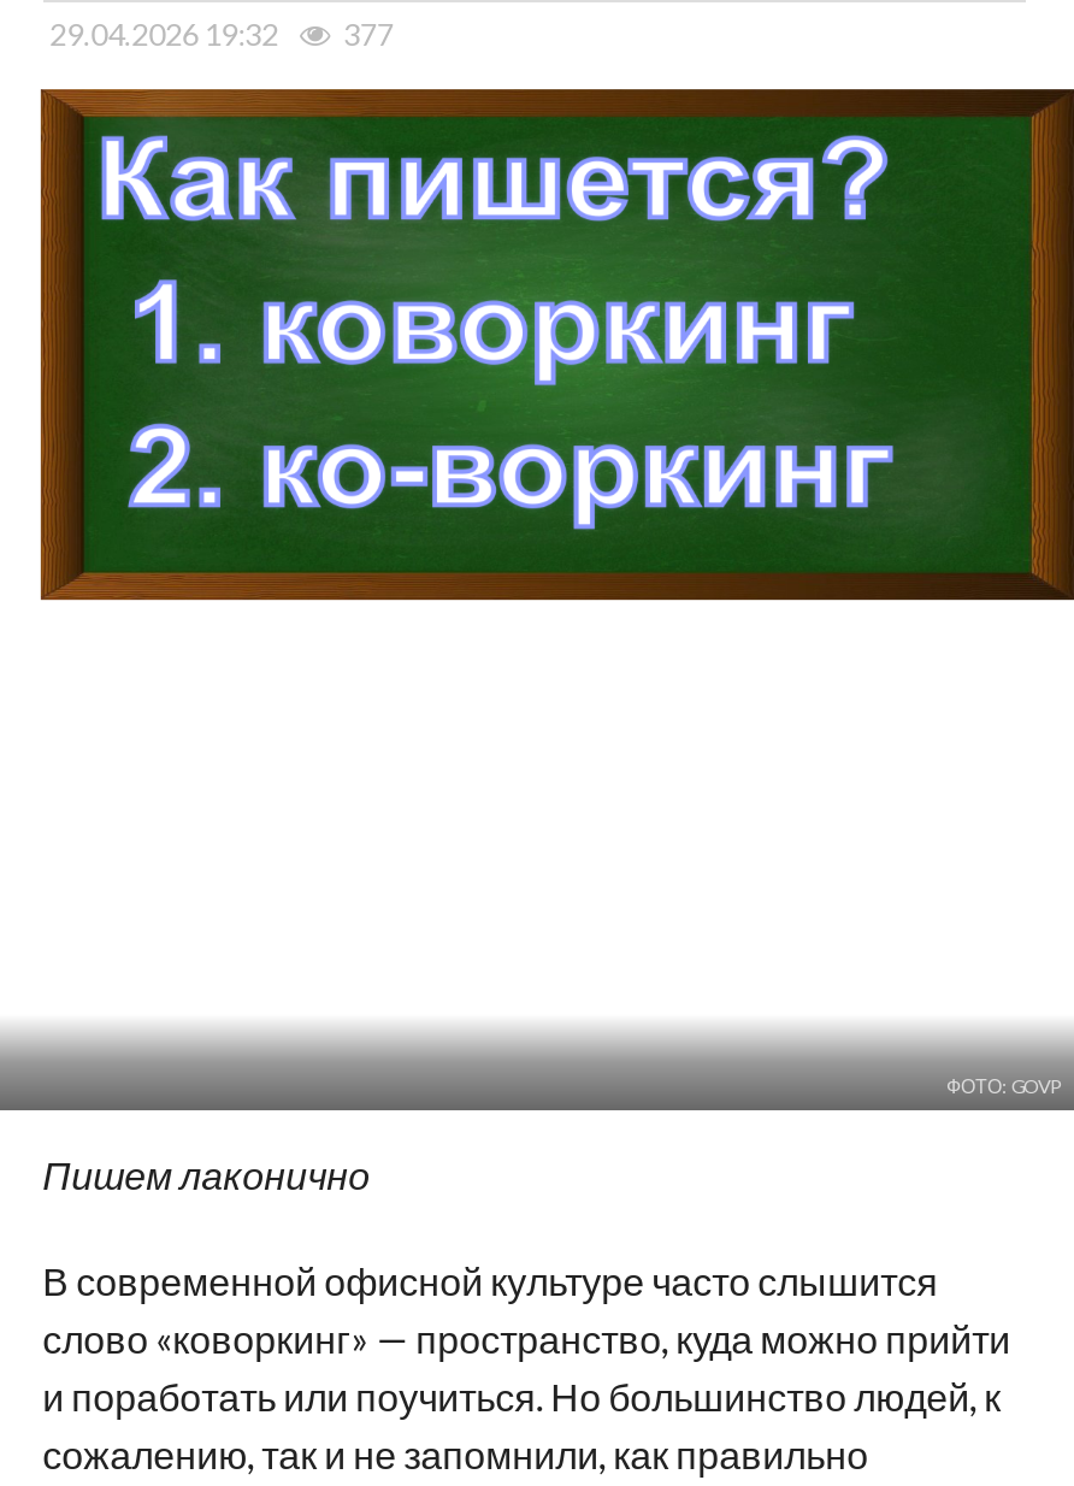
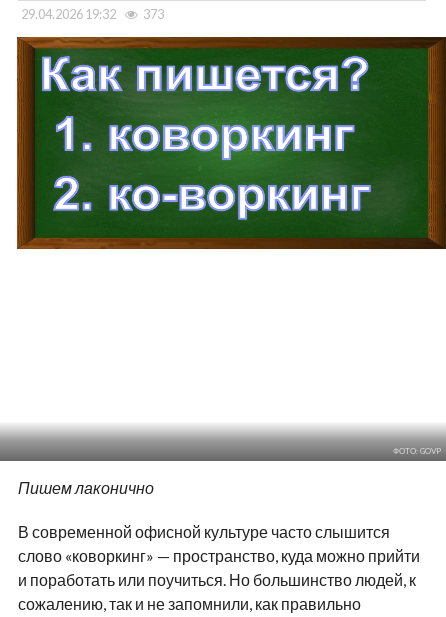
- 29.04.2026 19:32 377
+ 29.04.2026 19:32 373
